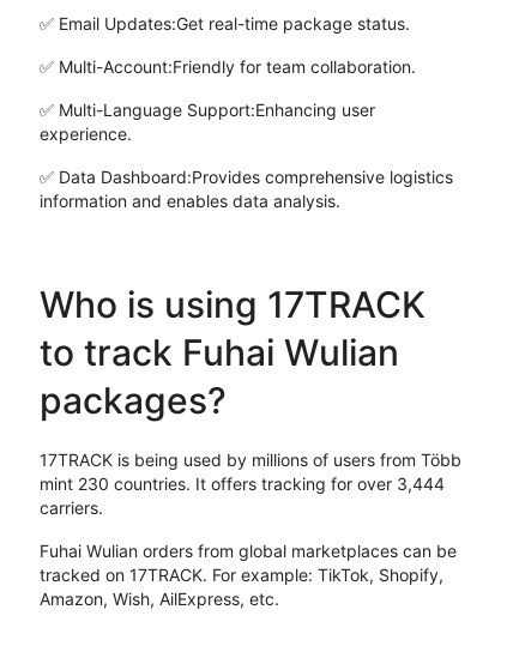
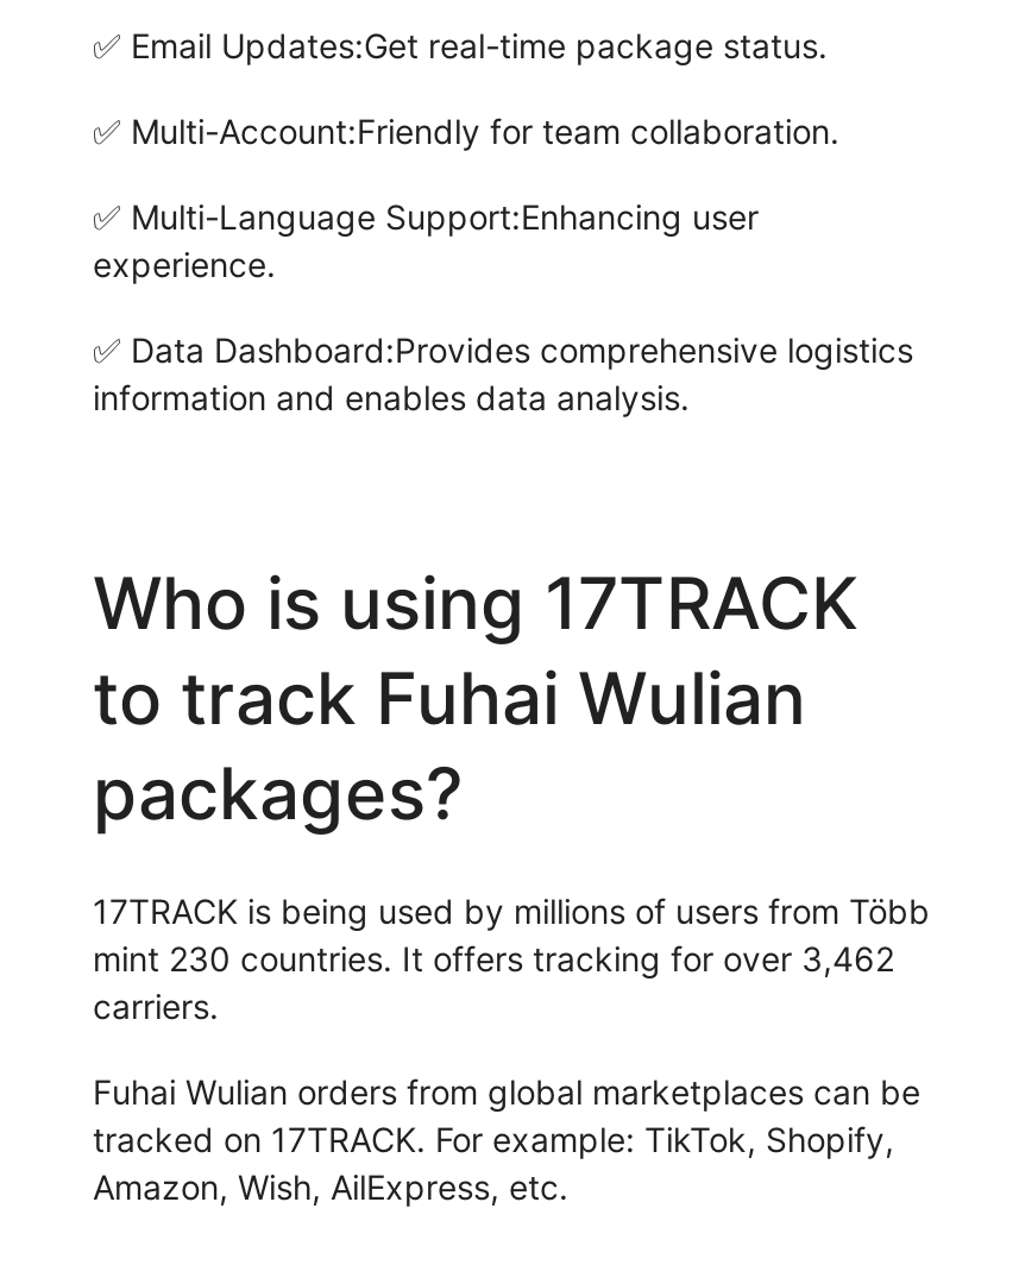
- mint 230 countries. It offers tracking for over 3,444
+ mint 230 countries. It offers tracking for over 3,462
